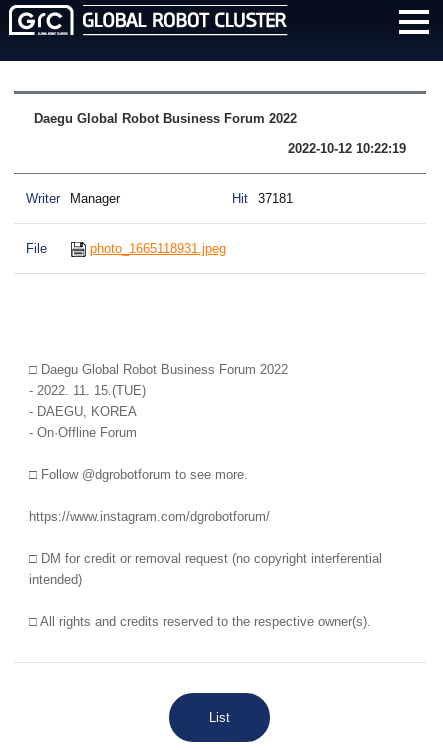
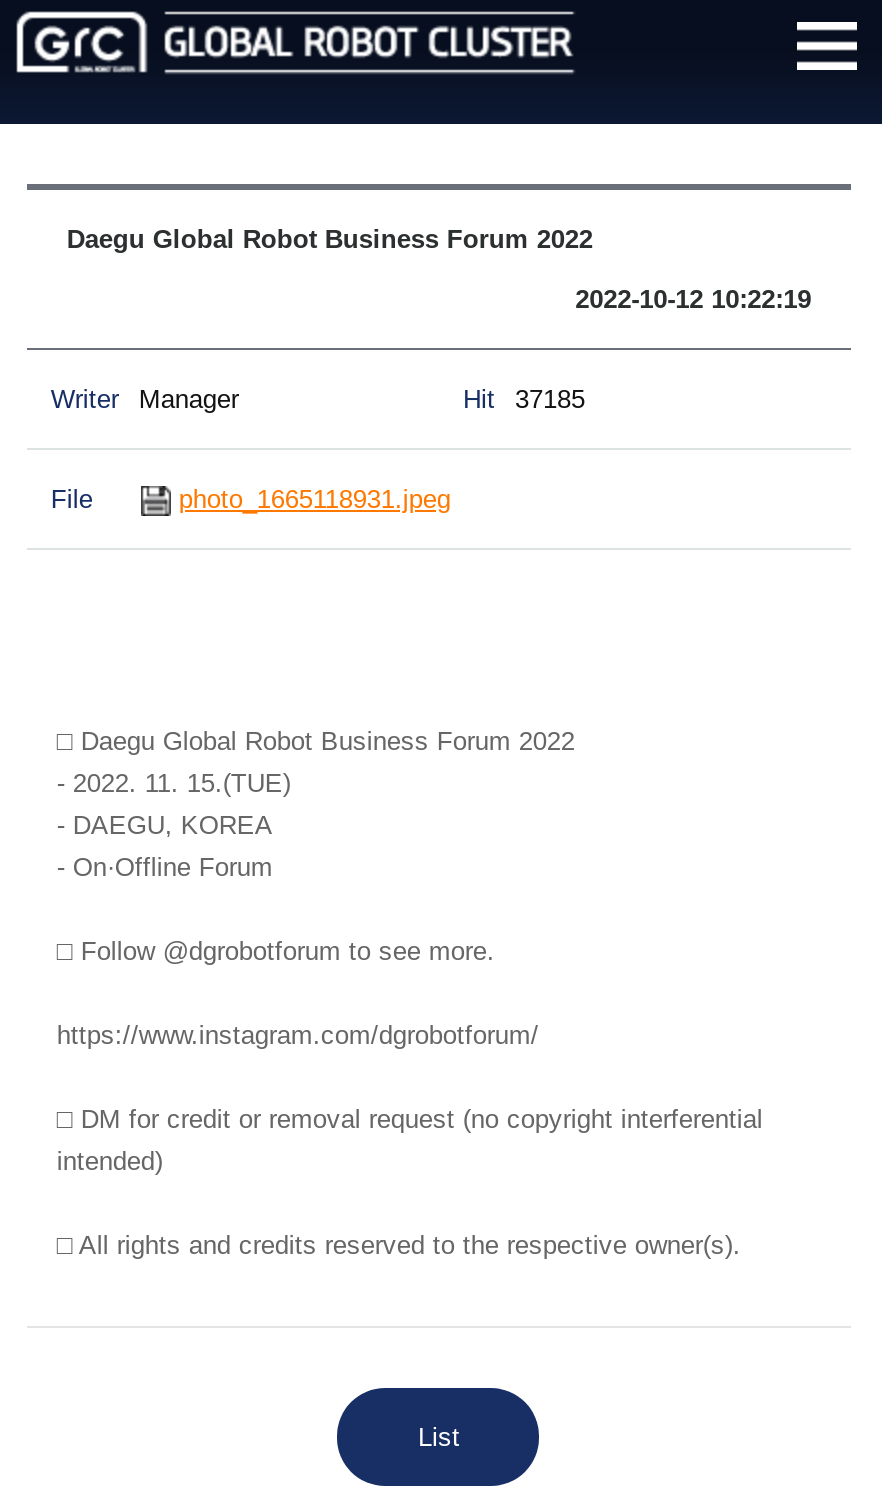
- Hit 37181
+ Hit 37185
